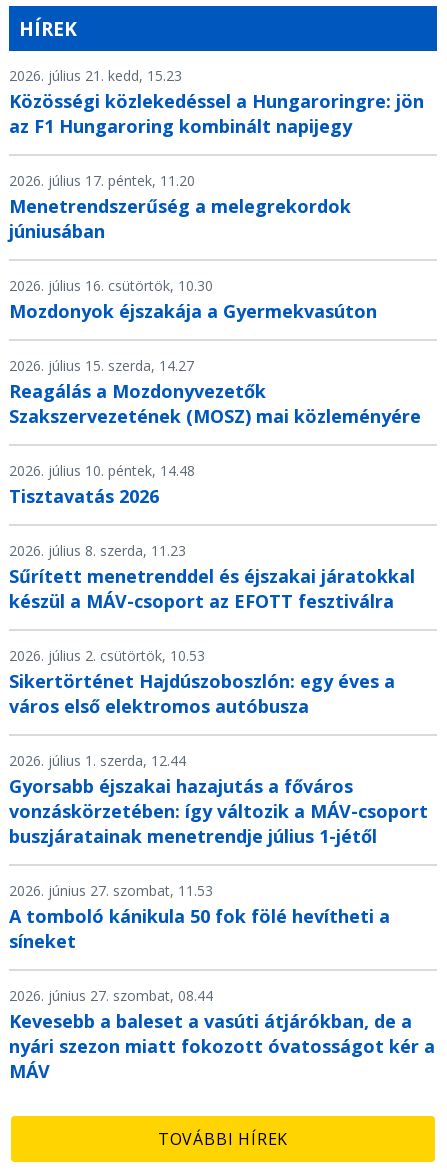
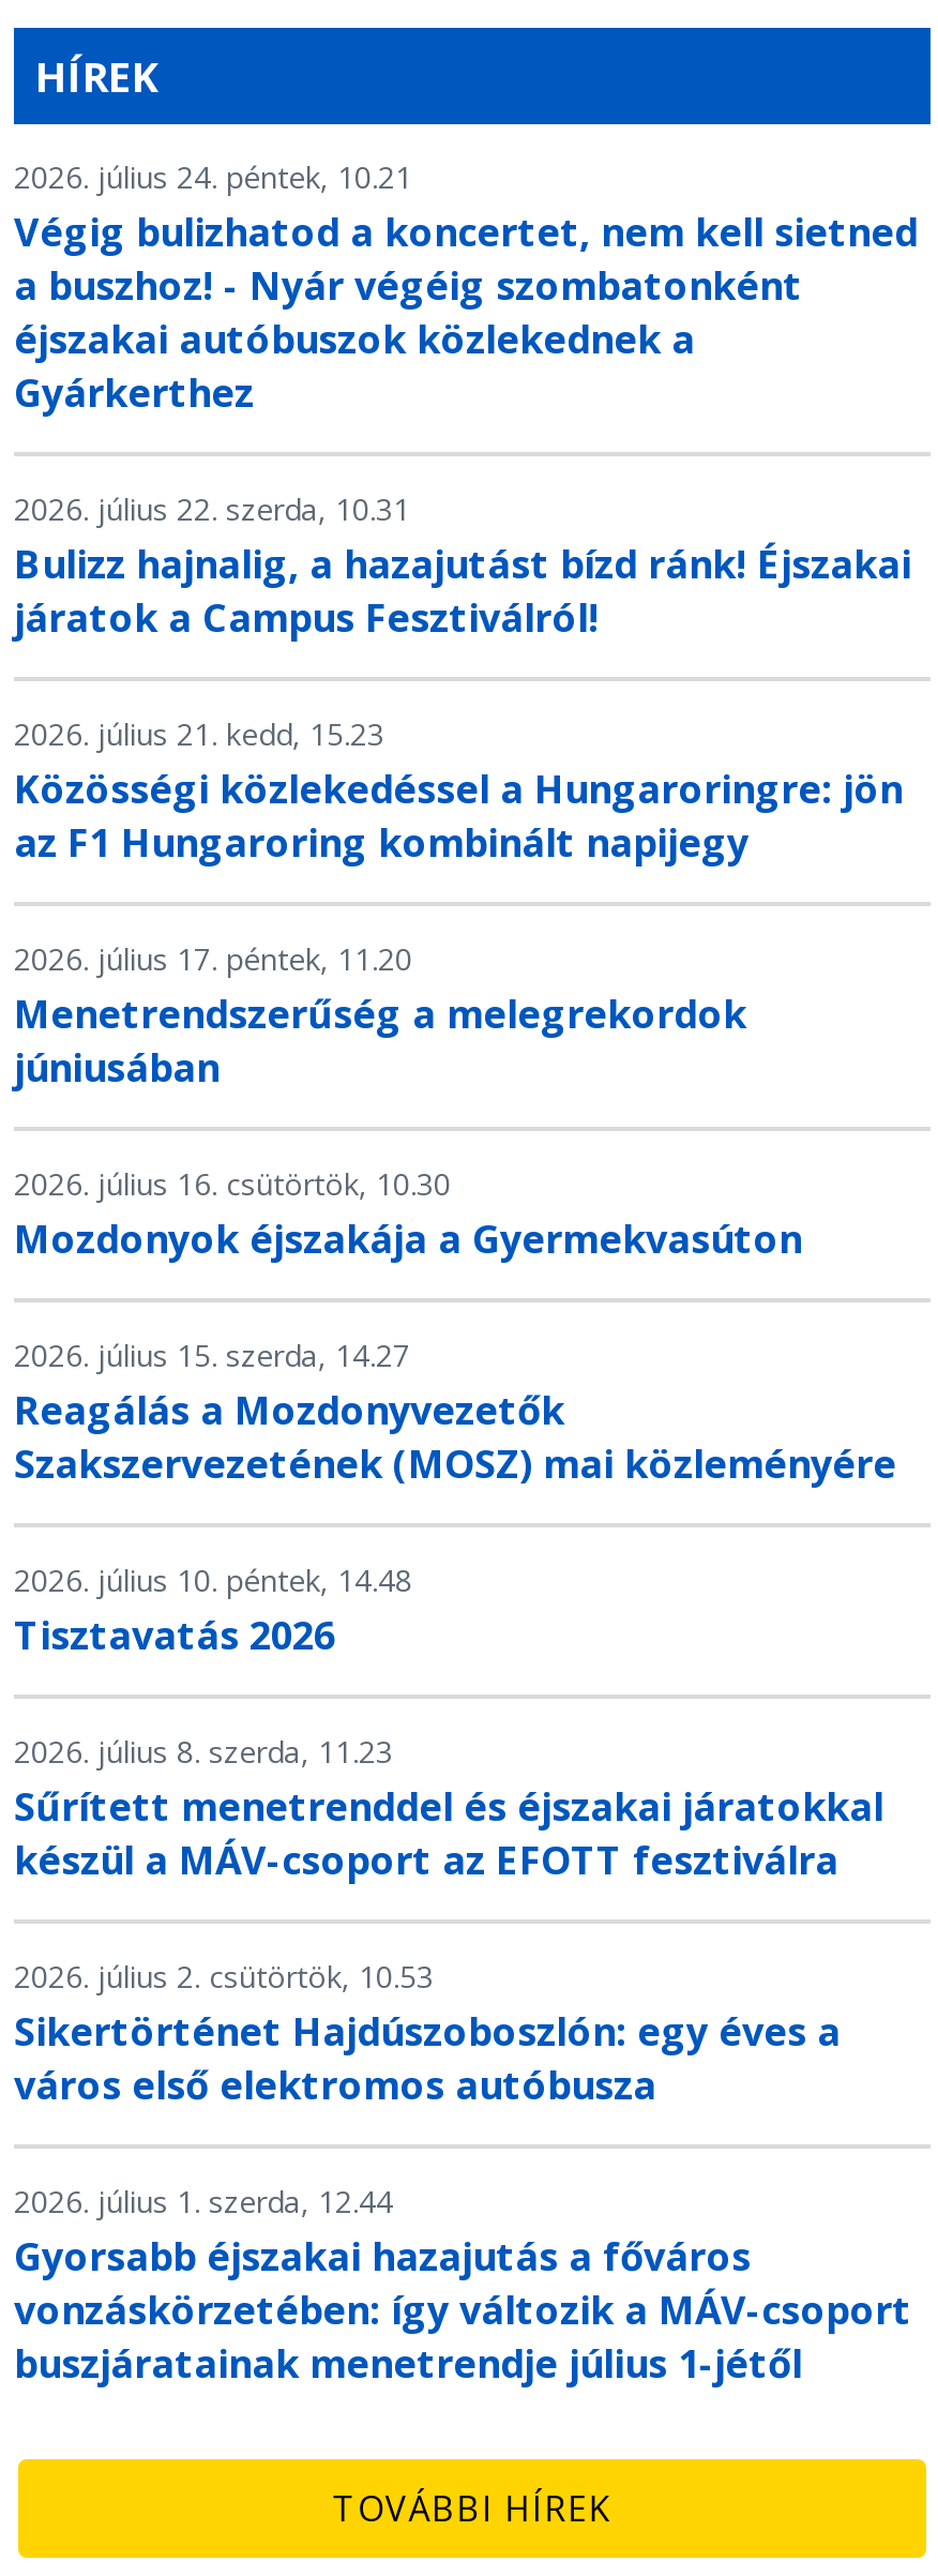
+ 2026. július 24. péntek, 10.21
+ Végig bulizhatod a koncertet, nem kell sietned
+ a buszhoz! - Nyár végéig szombatonként
+ éjszakai autóbuszok közlekednek a
+ Gyárkerthez
+ 2026. július 22. szerda, 10.31
+ Bulizz hajnalig, a hazajutást bízd ránk! Éjszakai
+ járatok a Campus Fesztiválról!

moved down: 2026. július 21. kedd, 15.23 | Közösségi közlekedéssel a Hungaroringre: jön | az F1 Hungaroring kombinált napijegy | ... | vonzáskörzetében: így változik a MÁV-csoport | buszjáratainak menetrendje július 1-jétől

- 2026. június 27. szombat, 11.53
- A tomboló kánikula 50 fok fölé hevítheti a
- síneket
- 2026. június 27. szombat, 08.44
- Kevesebb a baleset a vasúti átjárókban, de a
- nyári szezon miatt fokozott óvatosságot kér a
- MÁV
